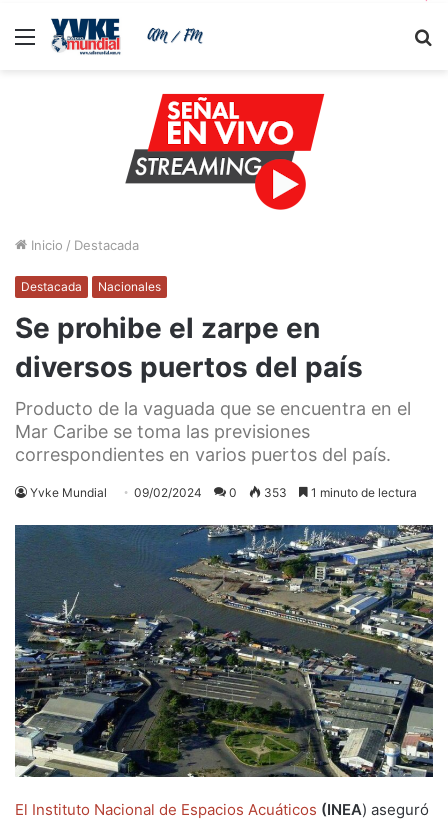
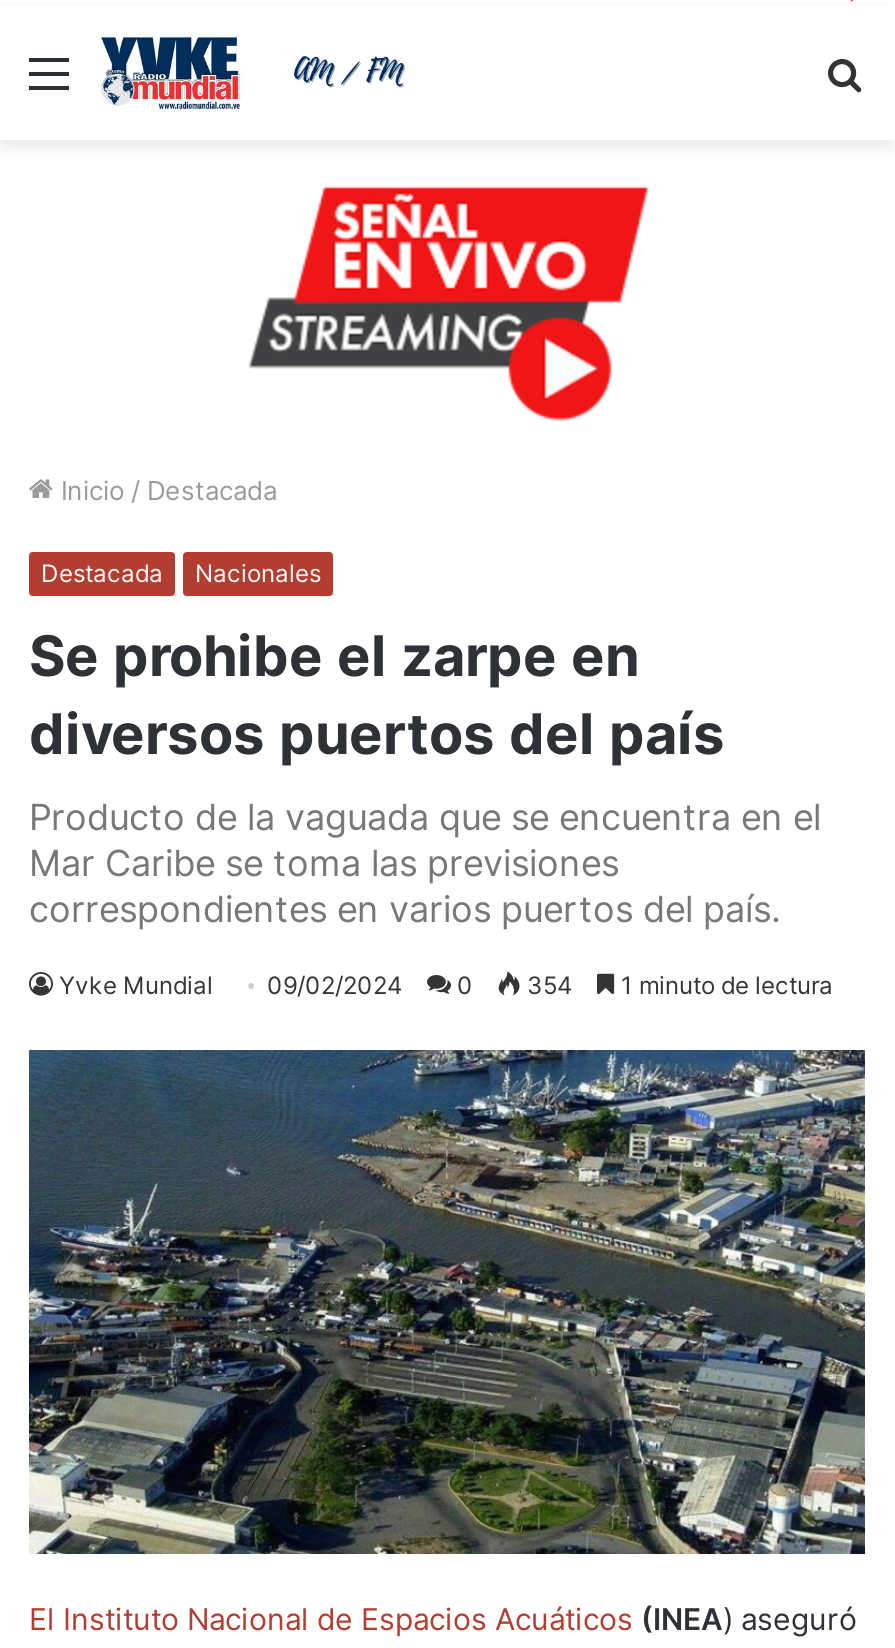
- Yvke Mundial 09/02/2024 0 353 1 minuto de lectura
+ Yvke Mundial 09/02/2024 0 354 1 minuto de lectura
